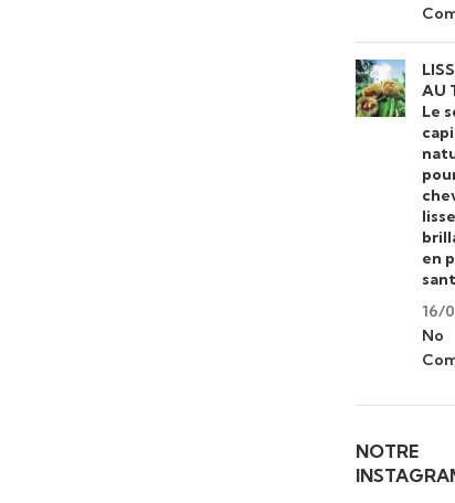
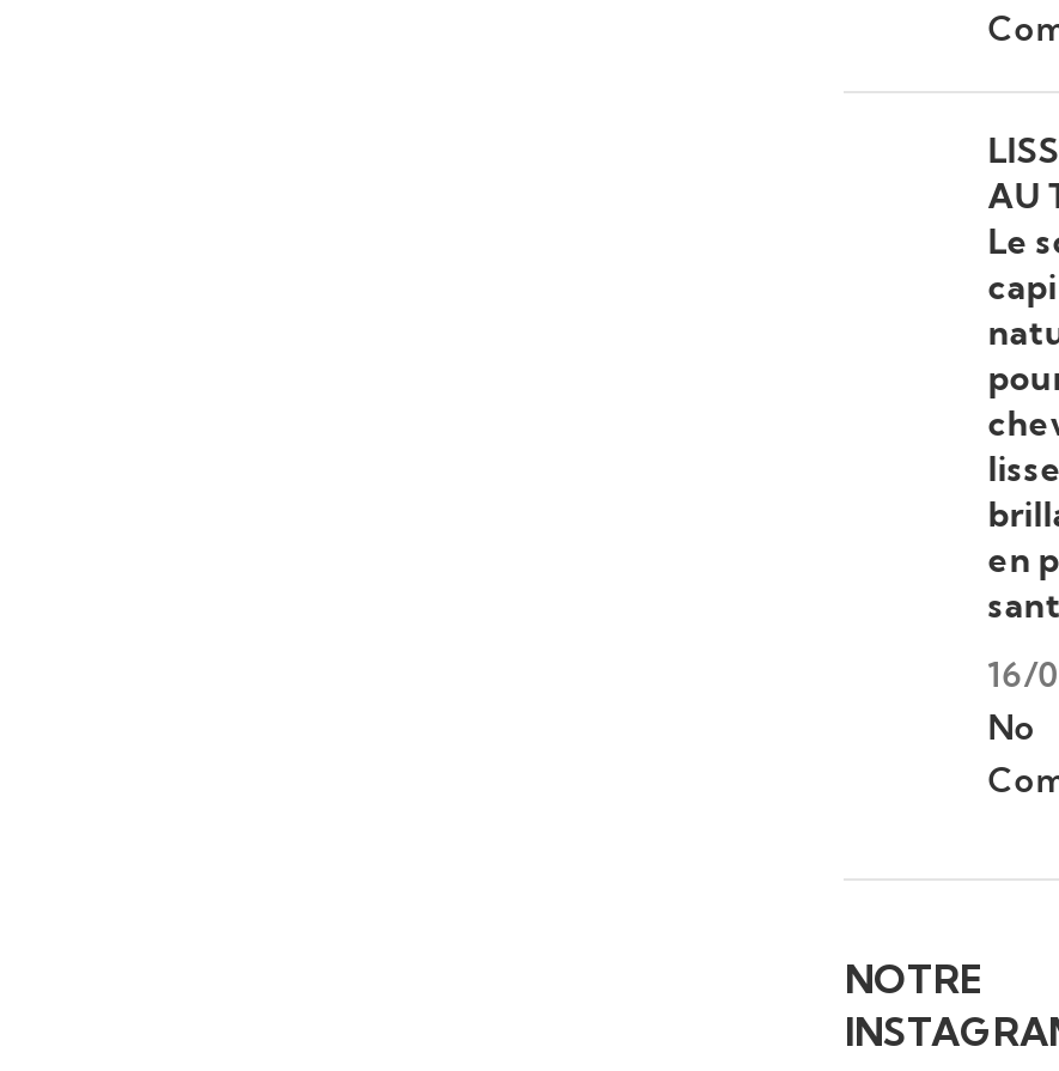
- [image]
